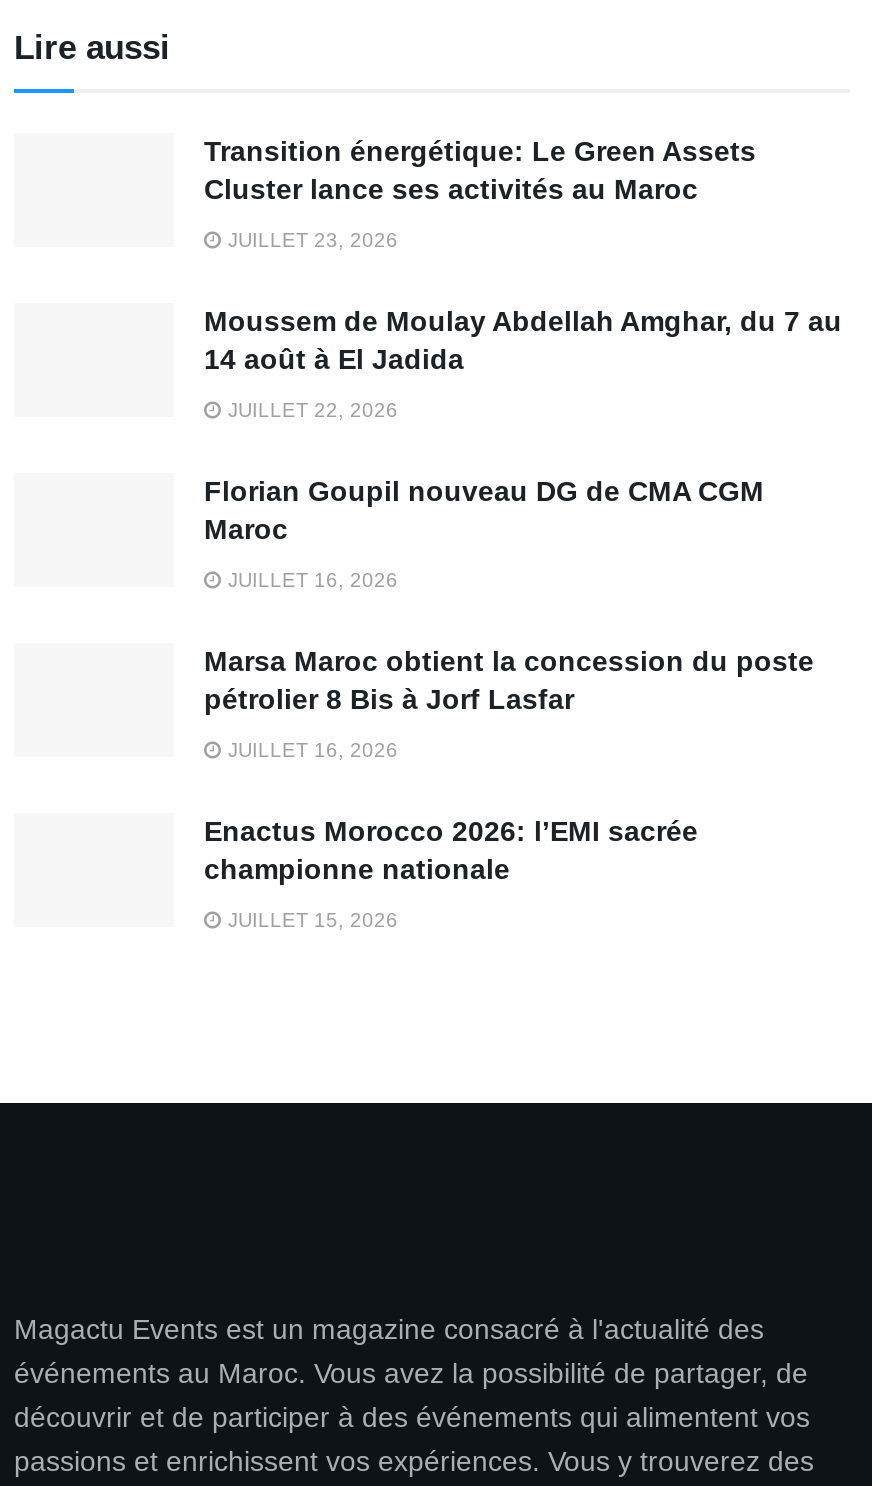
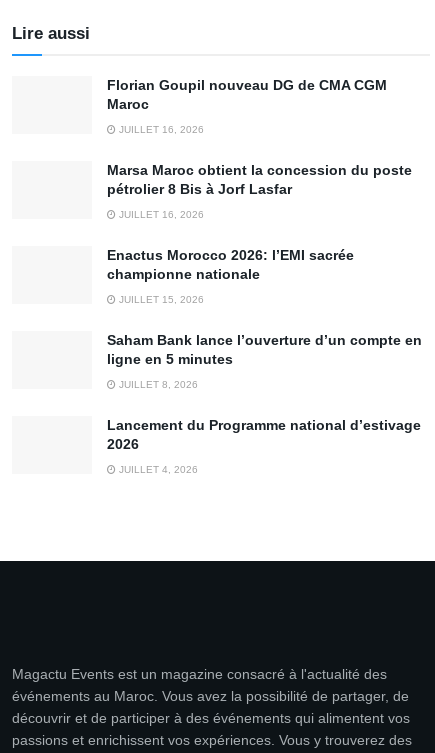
- Transition énergétique: Le Green Assets
- Cluster lance ses activités au Maroc
- JUILLET 23, 2026
- Moussem de Moulay Abdellah Amghar, du 7 au
- 14 août à El Jadida
- JUILLET 22, 2026

moved up: Florian Goupil nouveau DG de CMA CGM | Maroc | JUILLET 16, 2026 | ... | championne nationale | JUILLET 15, 2026

+ Saham Bank lance l’ouverture d’un compte en
+ ligne en 5 minutes
+ JUILLET 8, 2026
+ Lancement du Programme national d’estivage
+ 2026
+ JUILLET 4, 2026
